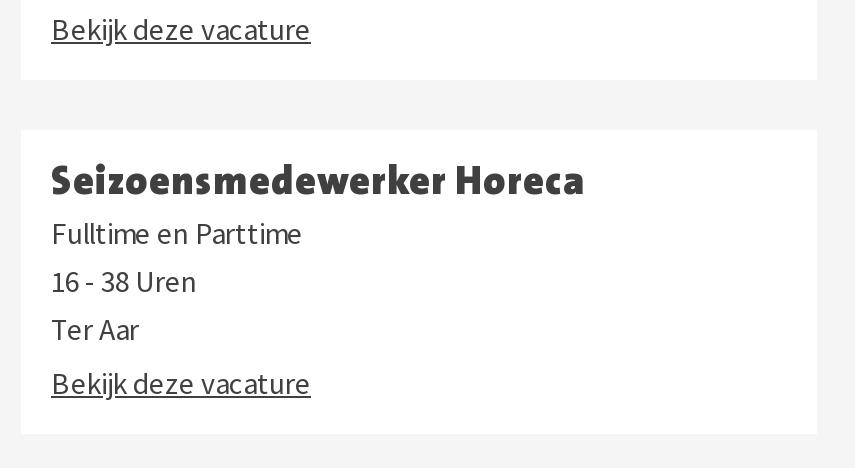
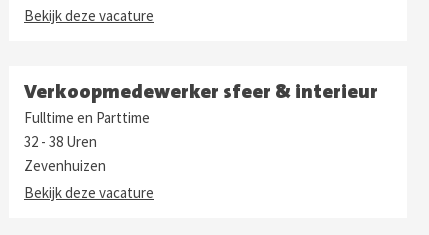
- Seizoensmedewerker Horeca
+ Verkoopmedewerker sfeer & interieur

- 16 - 38 Uren
- Ter Aar
+ 32 - 38 Uren
+ Zevenhuizen
